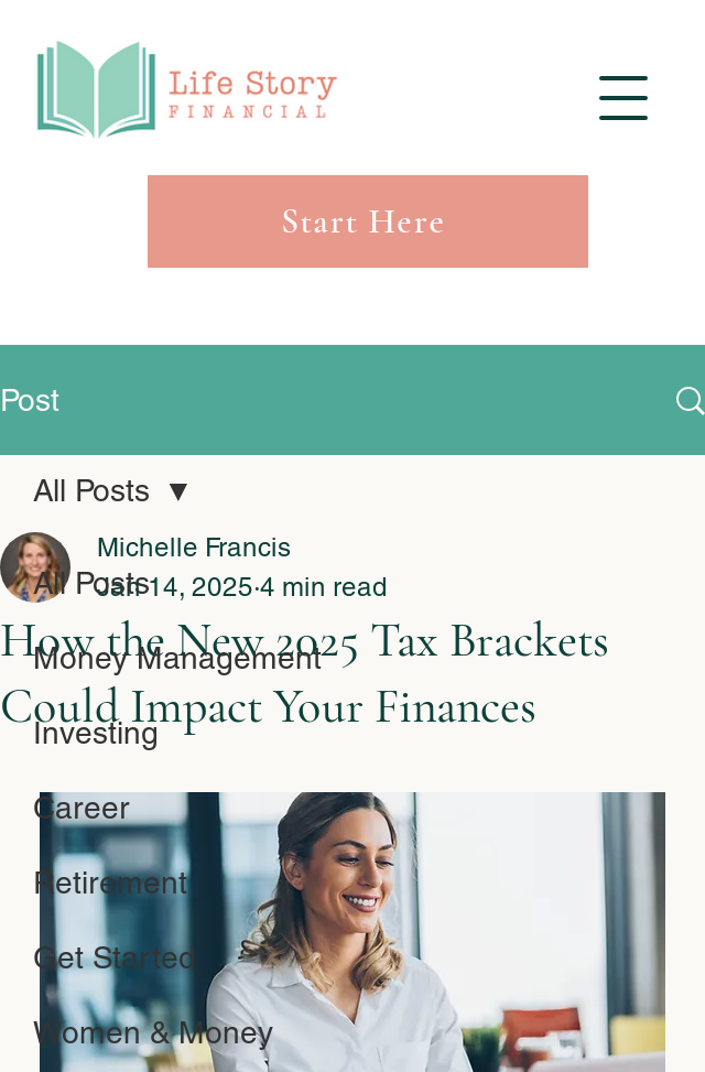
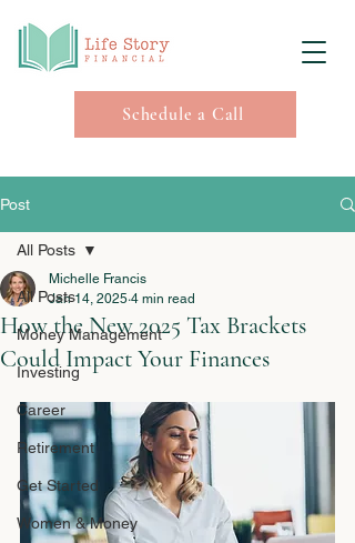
- Start Here
+ Schedule a Call
